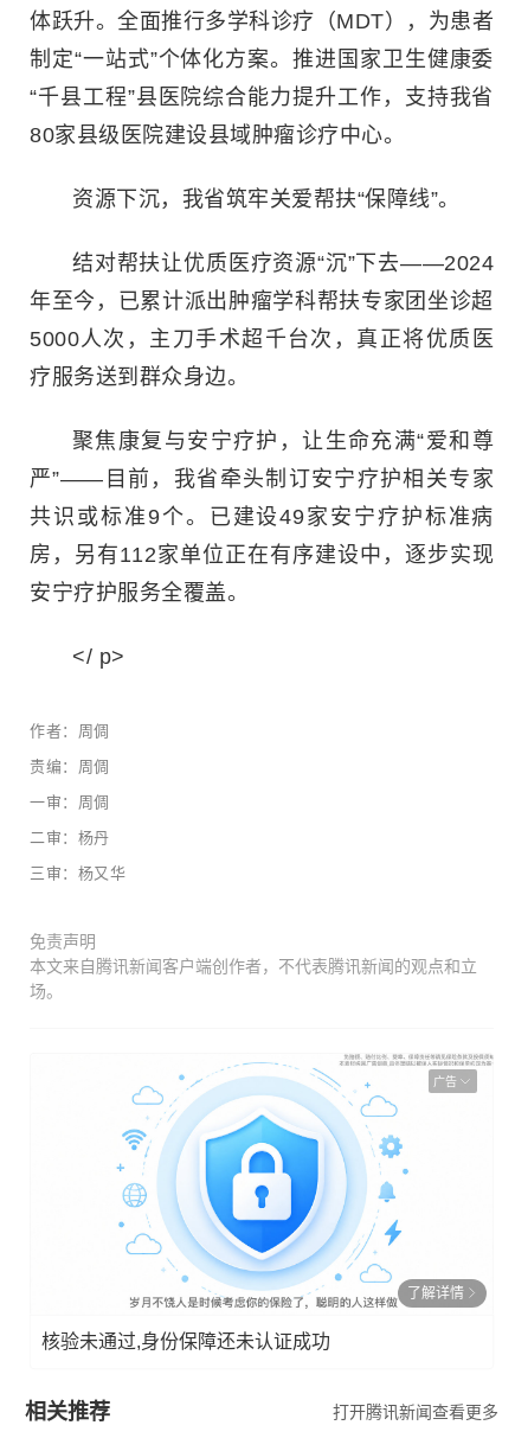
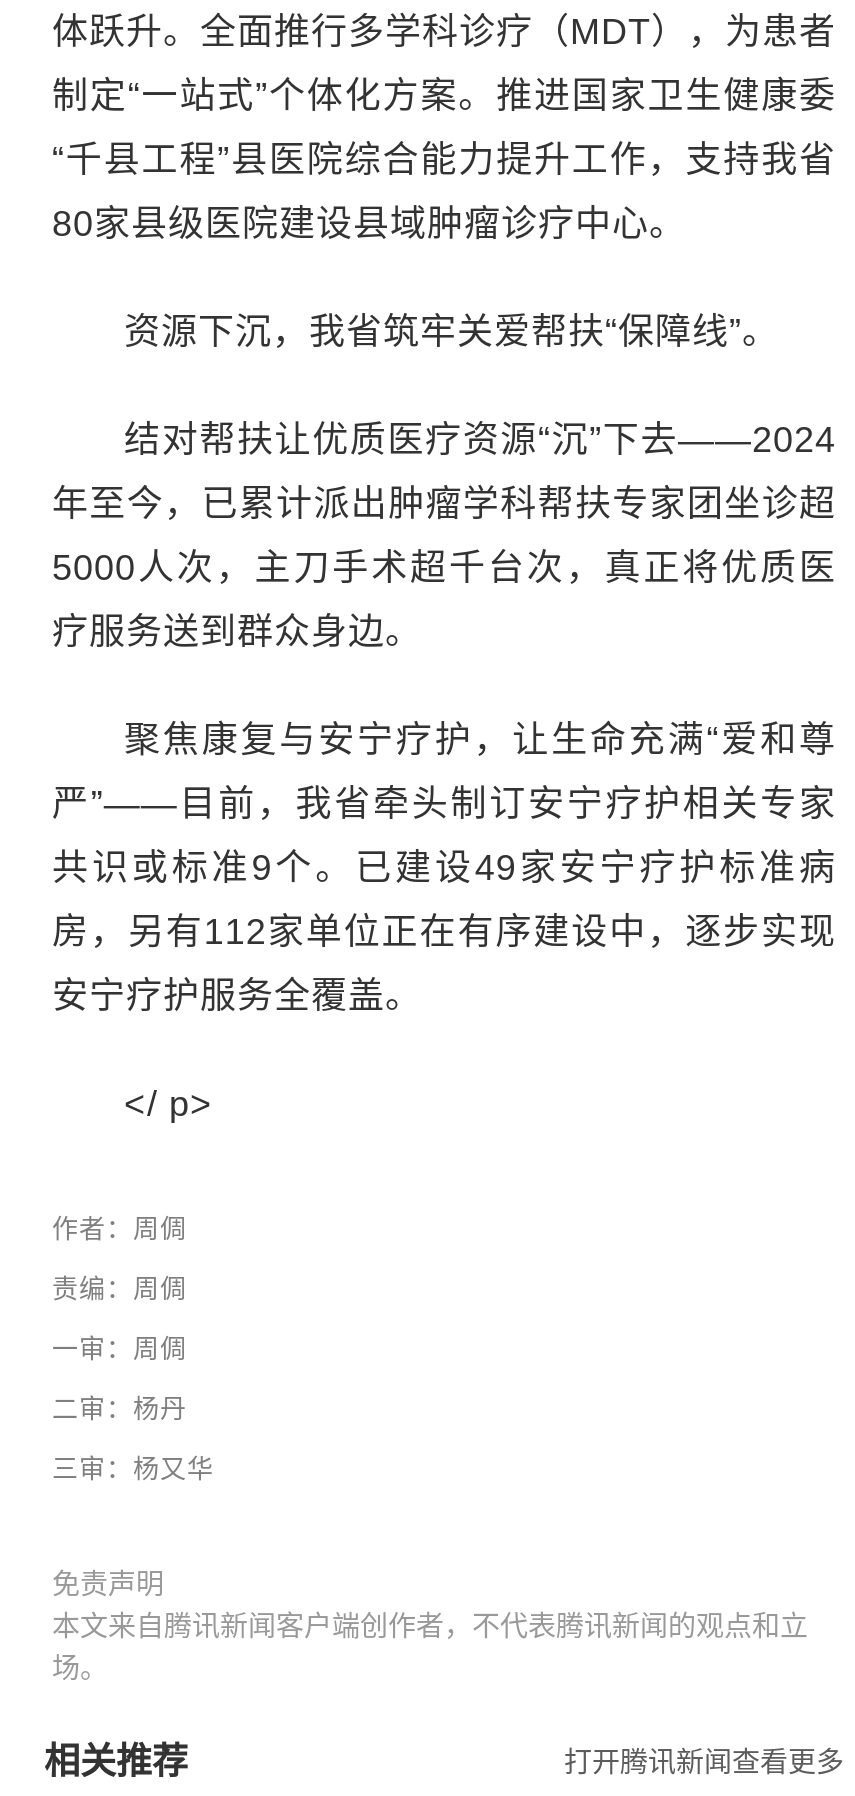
- [image]
- 广告

- 了解详情
- 核验未通过,身份保障还未认证成功
